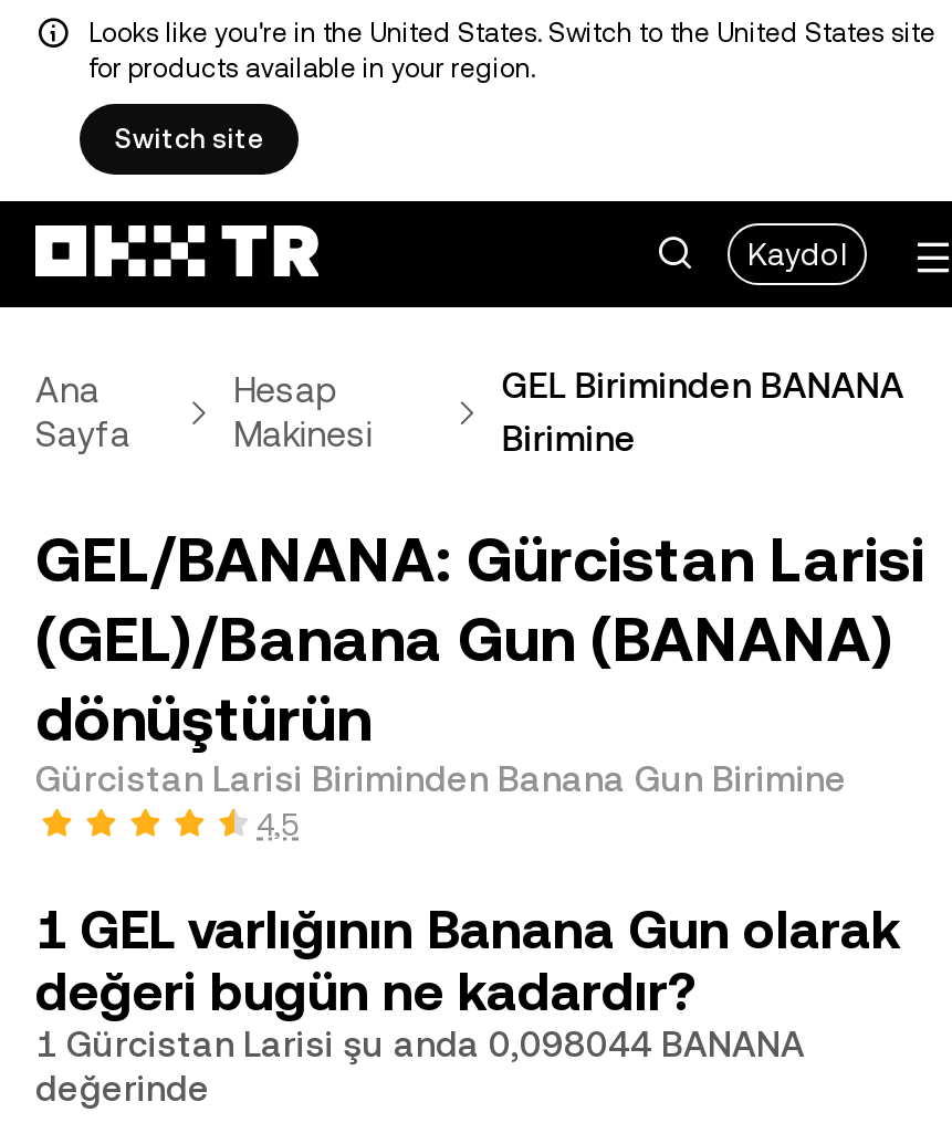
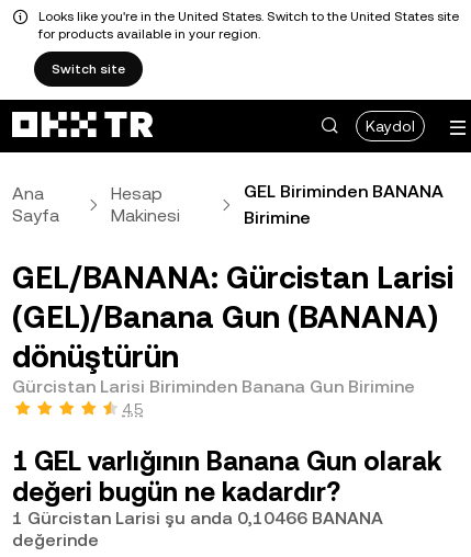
- 1 Gürcistan Larisi şu anda 0,098044 BANANA
+ 1 Gürcistan Larisi şu anda 0,10466 BANANA
